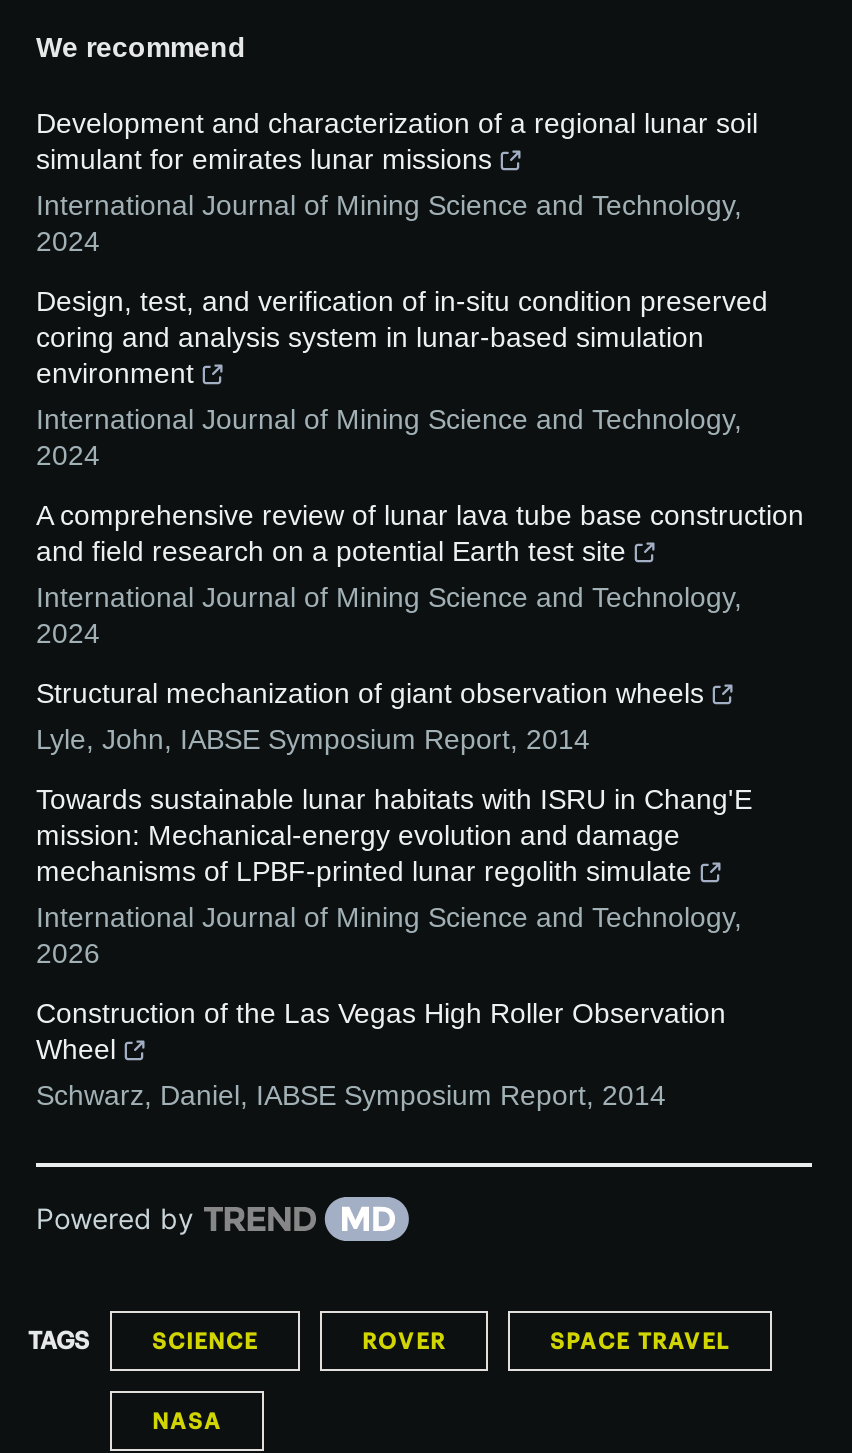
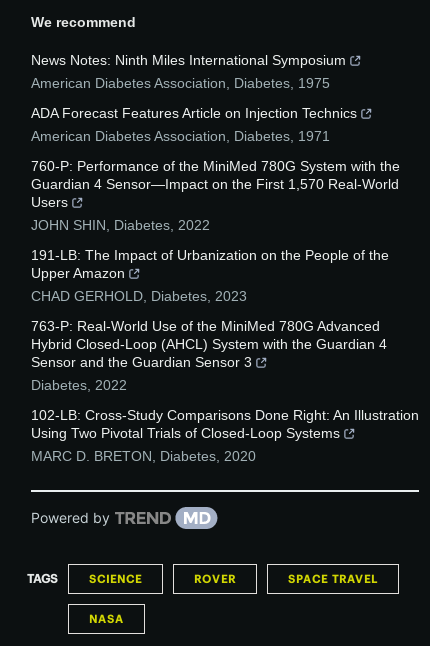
- Development and characterization of a regional lunar soil
- simulant for emirates lunar missions
- International Journal of Mining Science and Technology,
- 2024
+ News Notes: Ninth Miles International Symposium
+ American Diabetes Association, Diabetes, 1975

- Design, test, and verification of in-situ condition preserved
- coring and analysis system in lunar-based simulation
- environment
- International Journal of Mining Science and Technology,
- 2024
+ ADA Forecast Features Article on Injection Technics
+ American Diabetes Association, Diabetes, 1971

- A comprehensive review of lunar lava tube base construction
- and field research on a potential Earth test site
- International Journal of Mining Science and Technology,
- 2024
+ 760-P: Performance of the MiniMed 780G System with the
+ Guardian 4 Sensor—Impact on the First 1,570 Real-World
+ Users
+ JOHN SHIN, Diabetes, 2022

- Structural mechanization of giant observation wheels
- Lyle, John, IABSE Symposium Report, 2014
+ 191-LB: The Impact of Urbanization on the People of the
+ Upper Amazon
+ CHAD GERHOLD, Diabetes, 2023

- Towards sustainable lunar habitats with ISRU in Chang'E
- mission: Mechanical-energy evolution and damage
- mechanisms of LPBF-printed lunar regolith simulate
- International Journal of Mining Science and Technology,
- 2026
+ 763-P: Real-World Use of the MiniMed 780G Advanced
+ Hybrid Closed-Loop (AHCL) System with the Guardian 4
+ Sensor and the Guardian Sensor 3
+ Diabetes, 2022

- Construction of the Las Vegas High Roller Observation
- Wheel
- Schwarz, Daniel, IABSE Symposium Report, 2014
+ 102-LB: Cross-Study Comparisons Done Right: An Illustration
+ Using Two Pivotal Trials of Closed-Loop Systems
+ MARC D. BRETON, Diabetes, 2020
